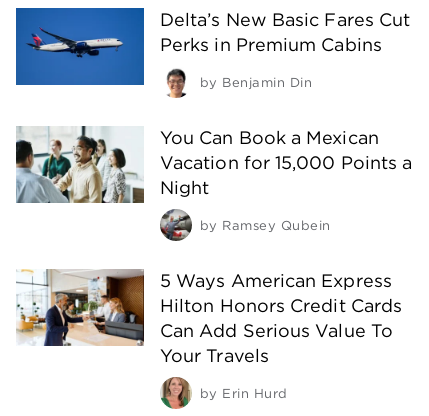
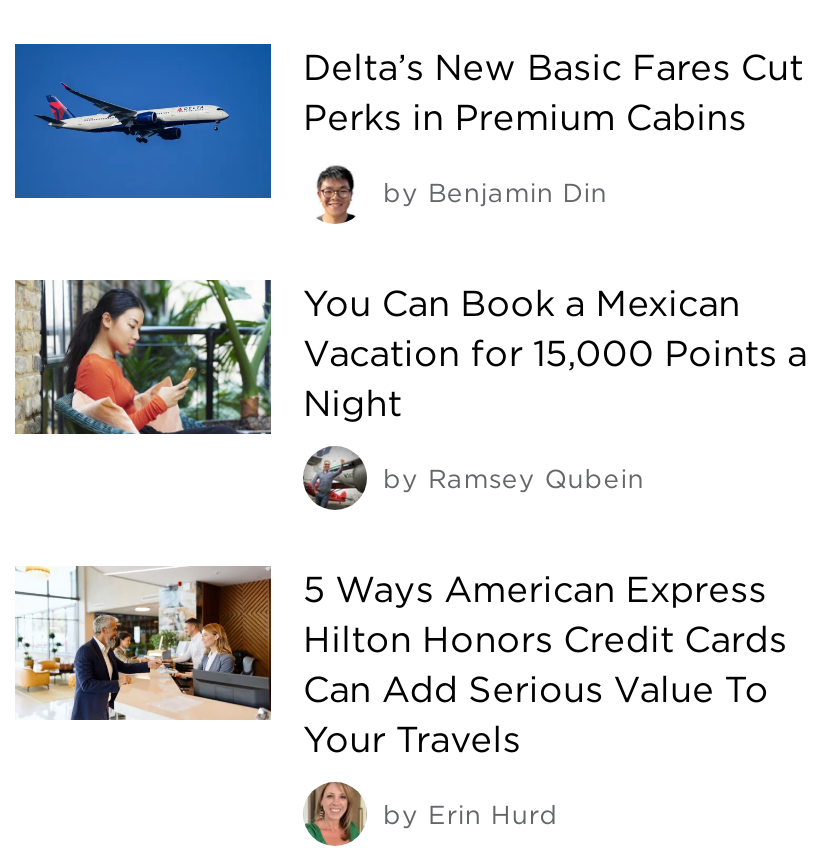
- [image]
+ [image]
